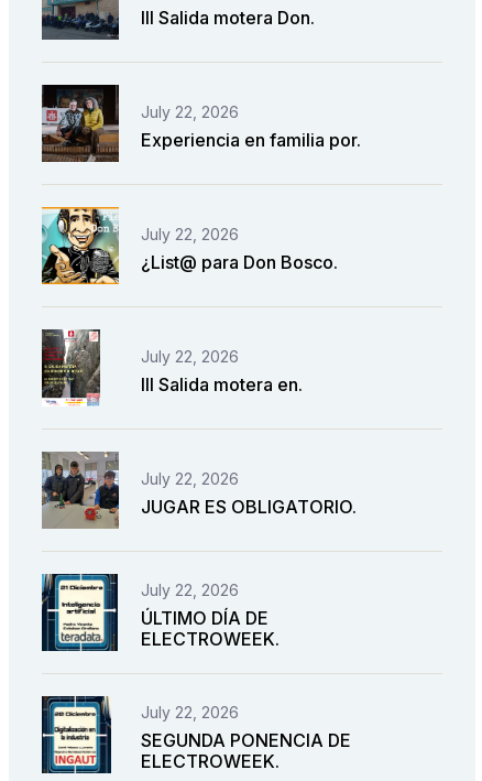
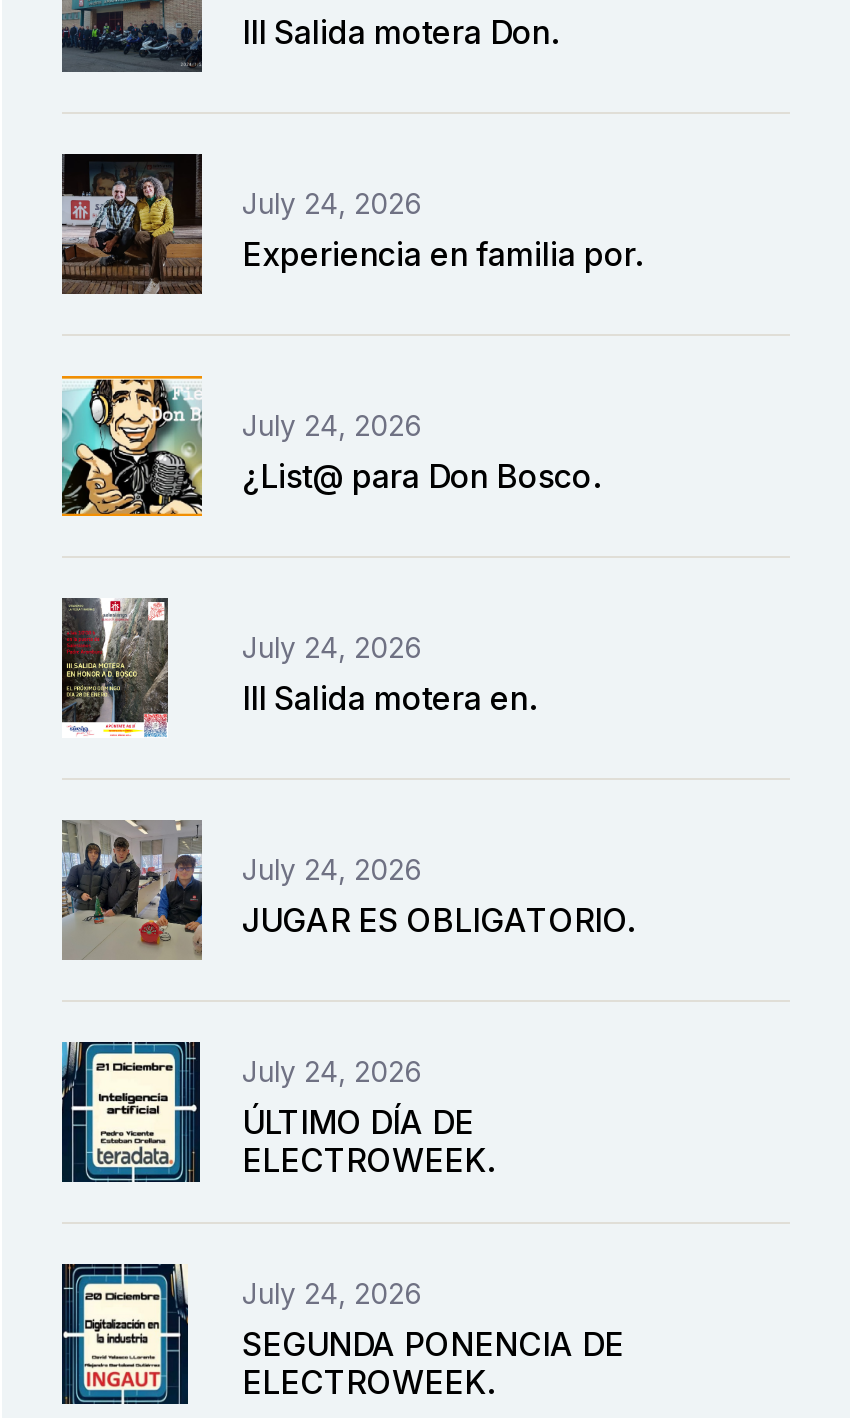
- July 22, 2026
+ July 24, 2026

- July 22, 2026
+ July 24, 2026

- July 22, 2026
+ July 24, 2026

- July 22, 2026
+ July 24, 2026

- July 22, 2026
+ July 24, 2026

- July 22, 2026
+ July 24, 2026
